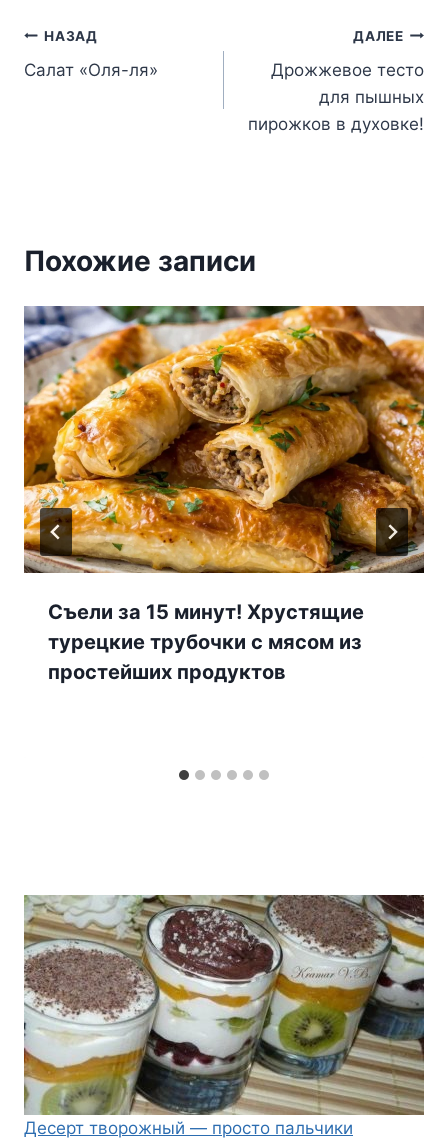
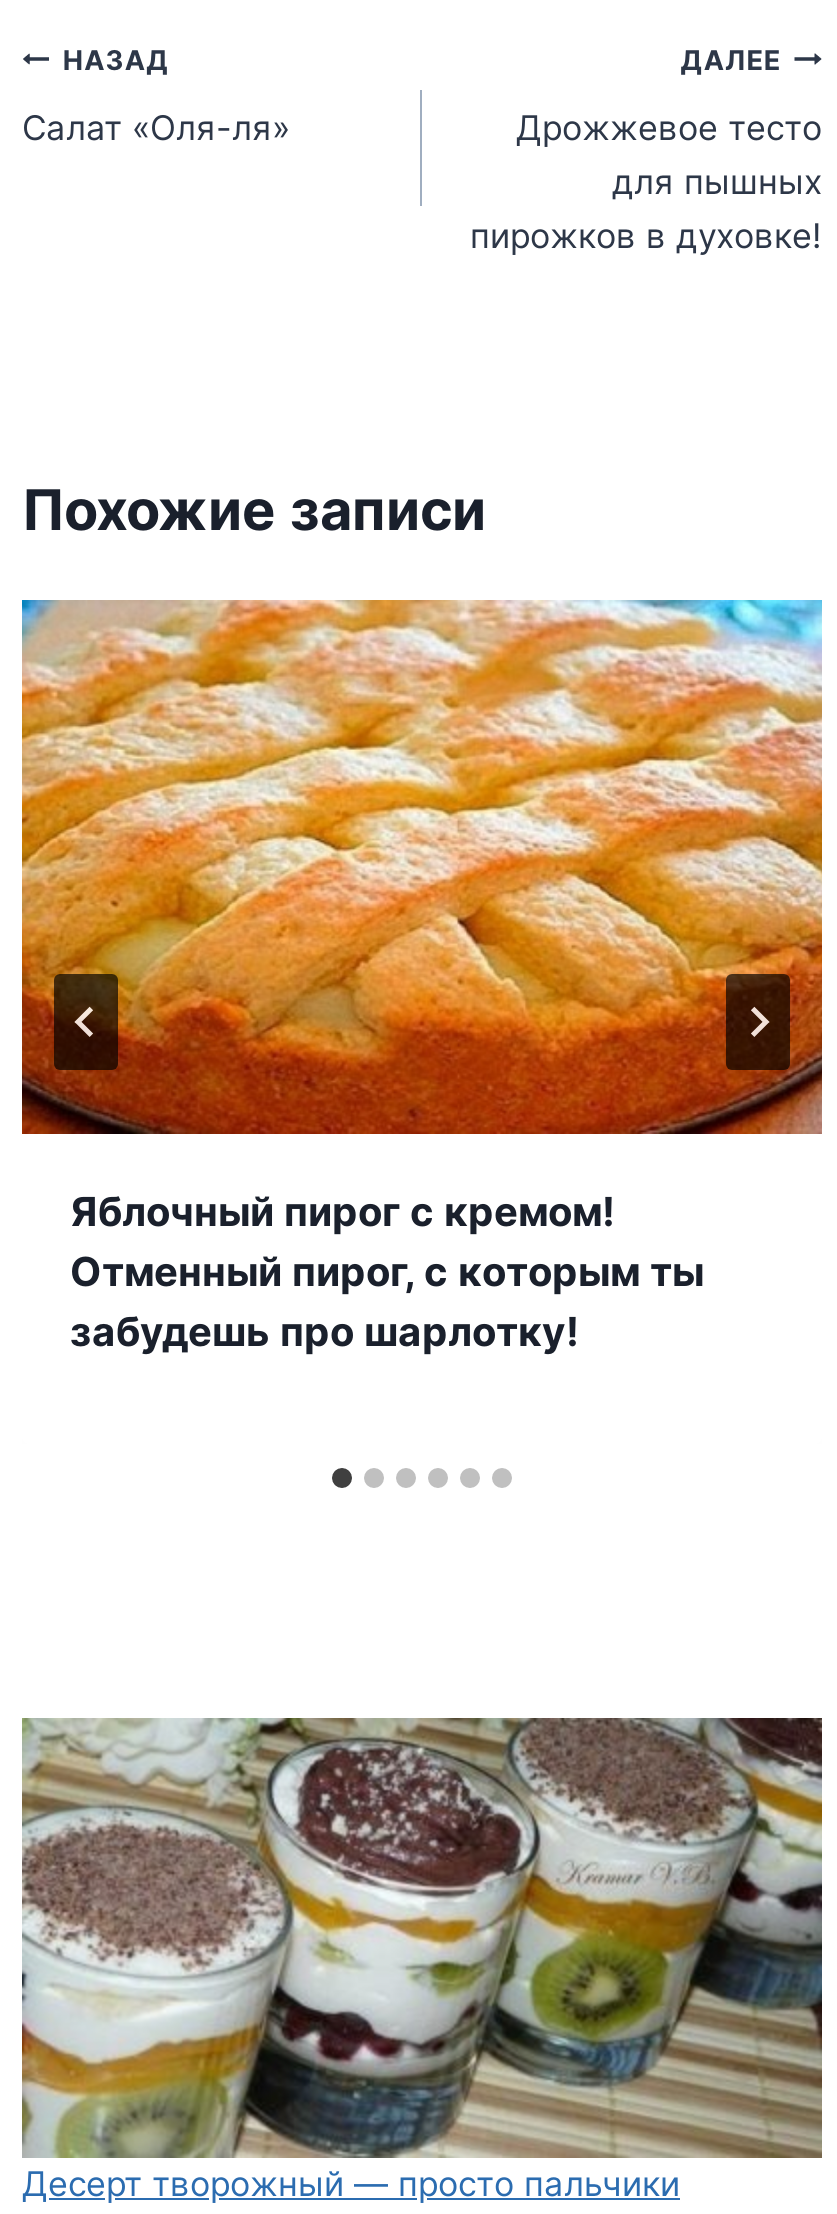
- [image]
- Съели за 15 минут! Хрустящие
- турецкие трубочки с мясом из
- простейших продуктов
+ [image]
+ Яблочный пирог с кремом!
+ Отменный пирог, с которым ты
+ забудешь про шарлотку!
